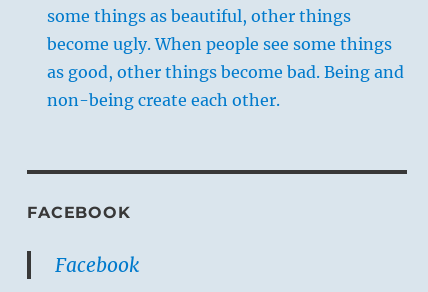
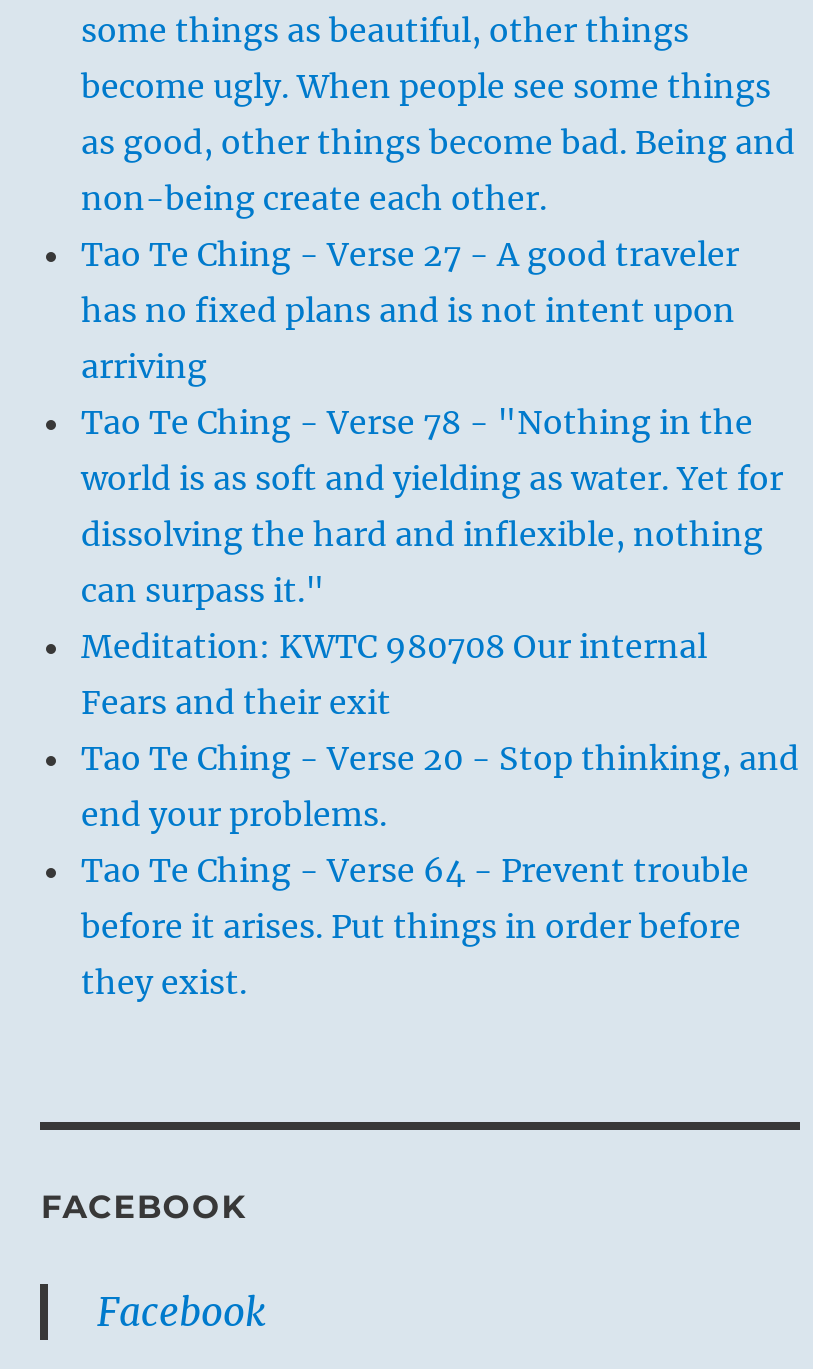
+ Tao Te Ching - Verse 27 - A good traveler
+ has no fixed plans and is not intent upon
+ arriving
+ Tao Te Ching - Verse 78 - "Nothing in the
+ world is as soft and yielding as water. Yet for
+ dissolving the hard and inflexible, nothing
+ can surpass it."
+ Meditation: KWTC 980708 Our internal
+ Fears and their exit
+ Tao Te Ching - Verse 20 - Stop thinking, and
+ end your problems.
+ Tao Te Ching - Verse 64 - Prevent trouble
+ before it arises. Put things in order before
+ they exist.
